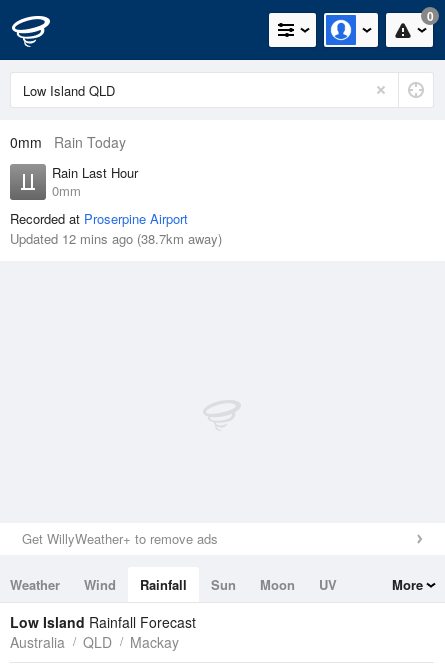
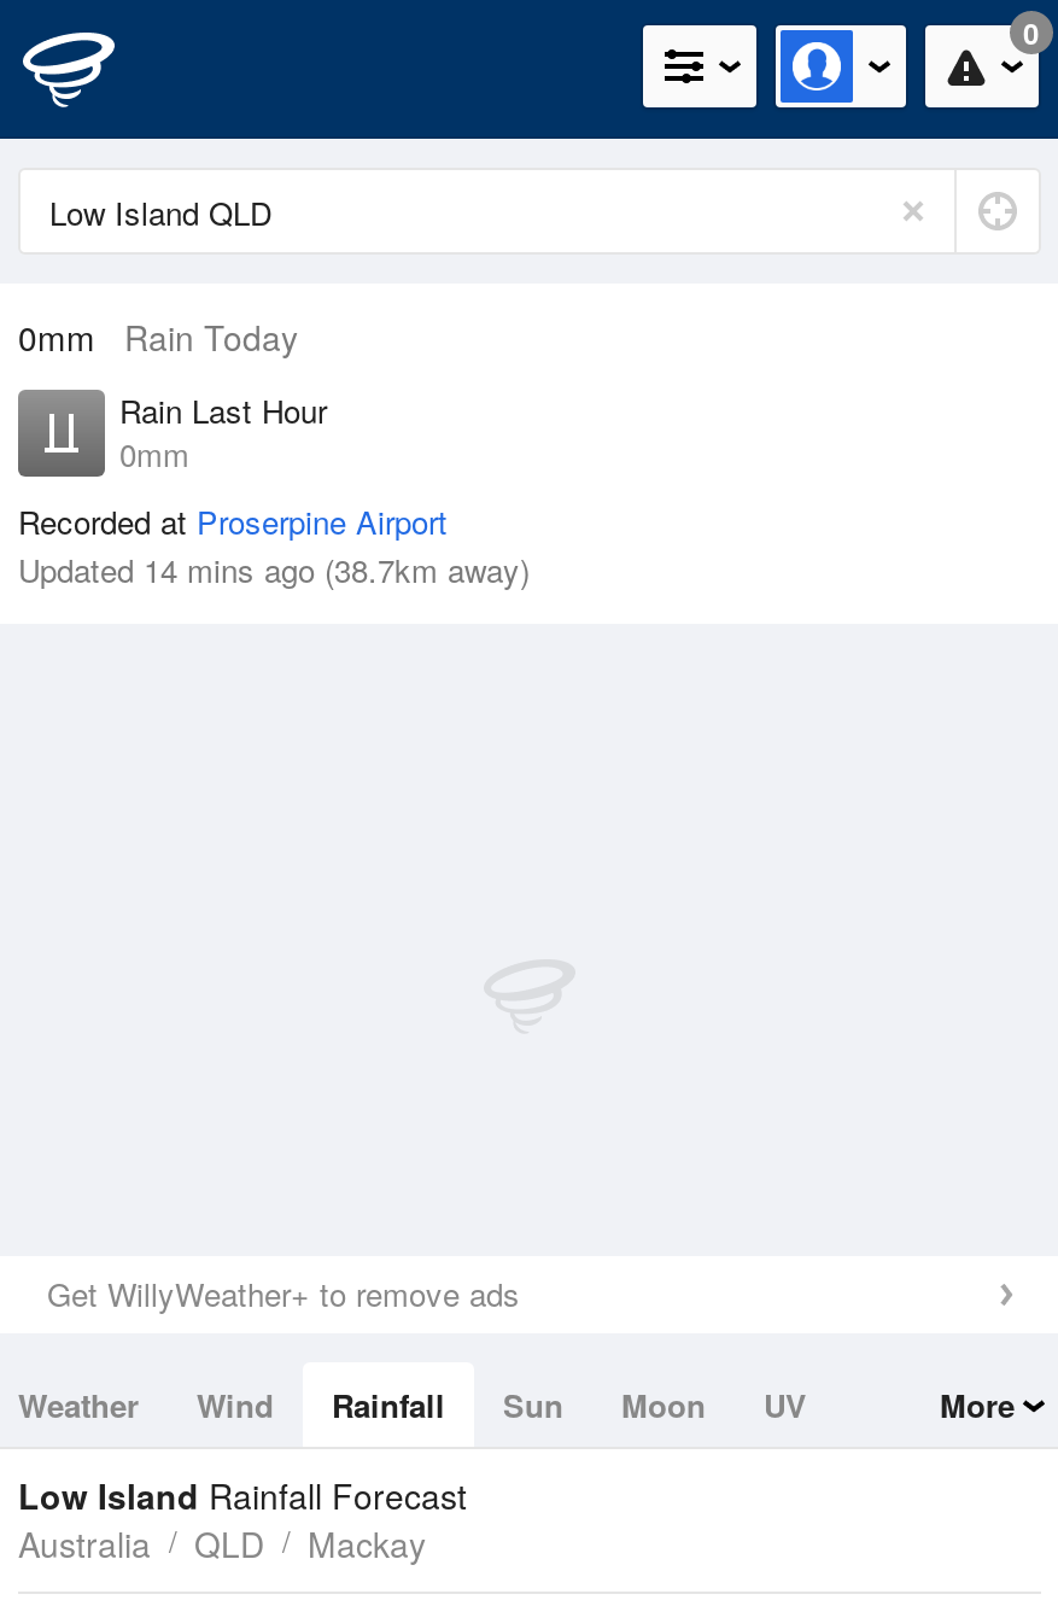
- Updated 12 mins ago (38.7km away)
+ Updated 14 mins ago (38.7km away)
